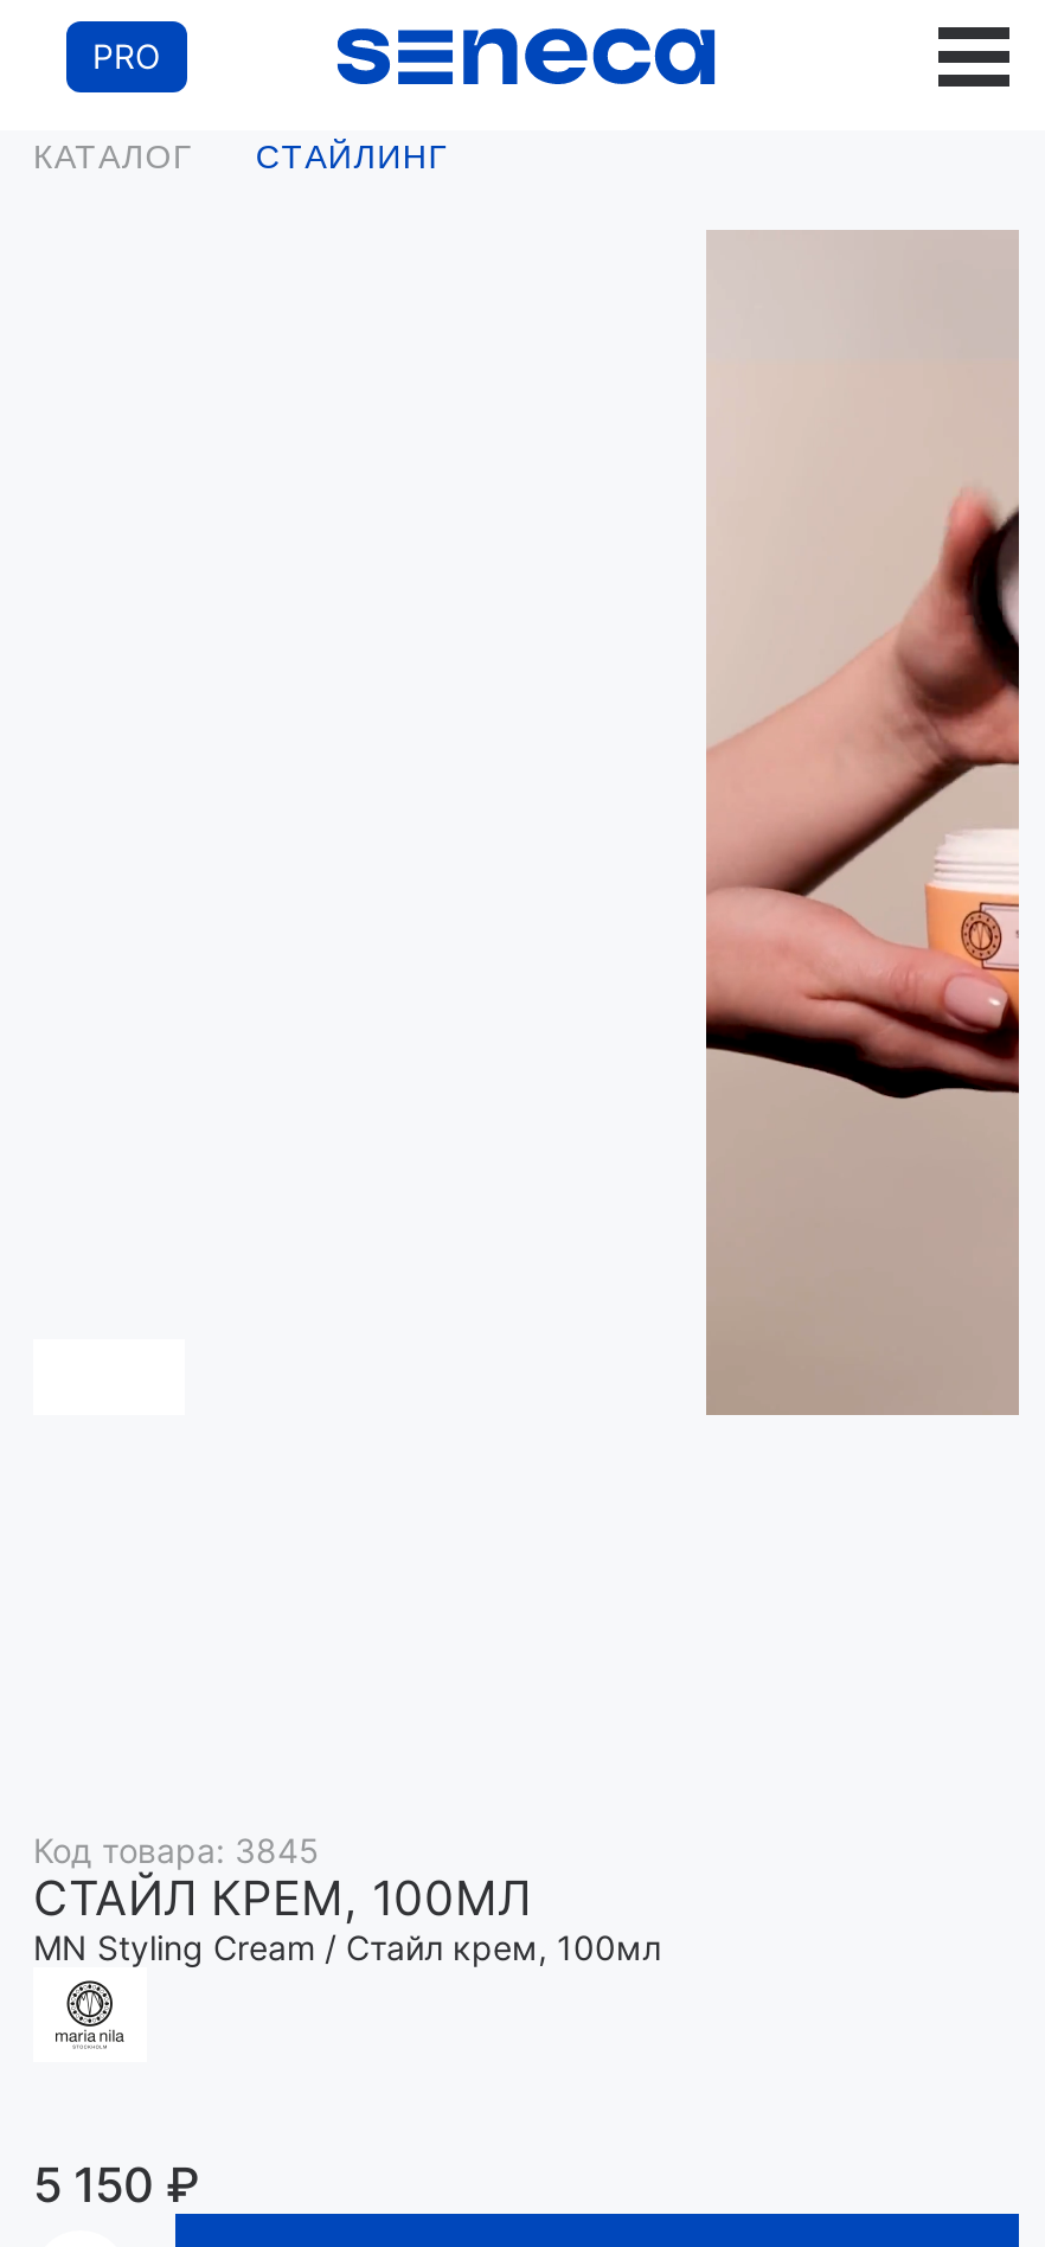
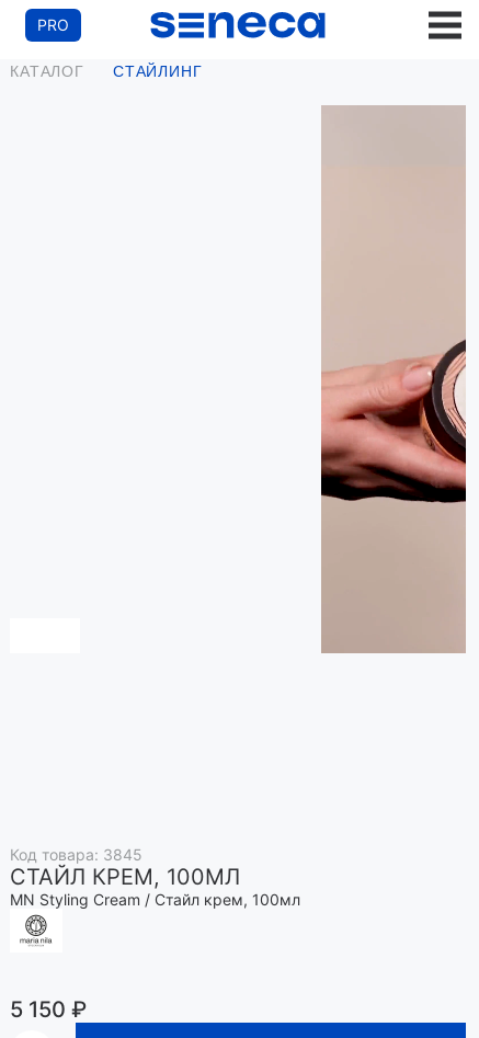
- [image]
+ [image]
